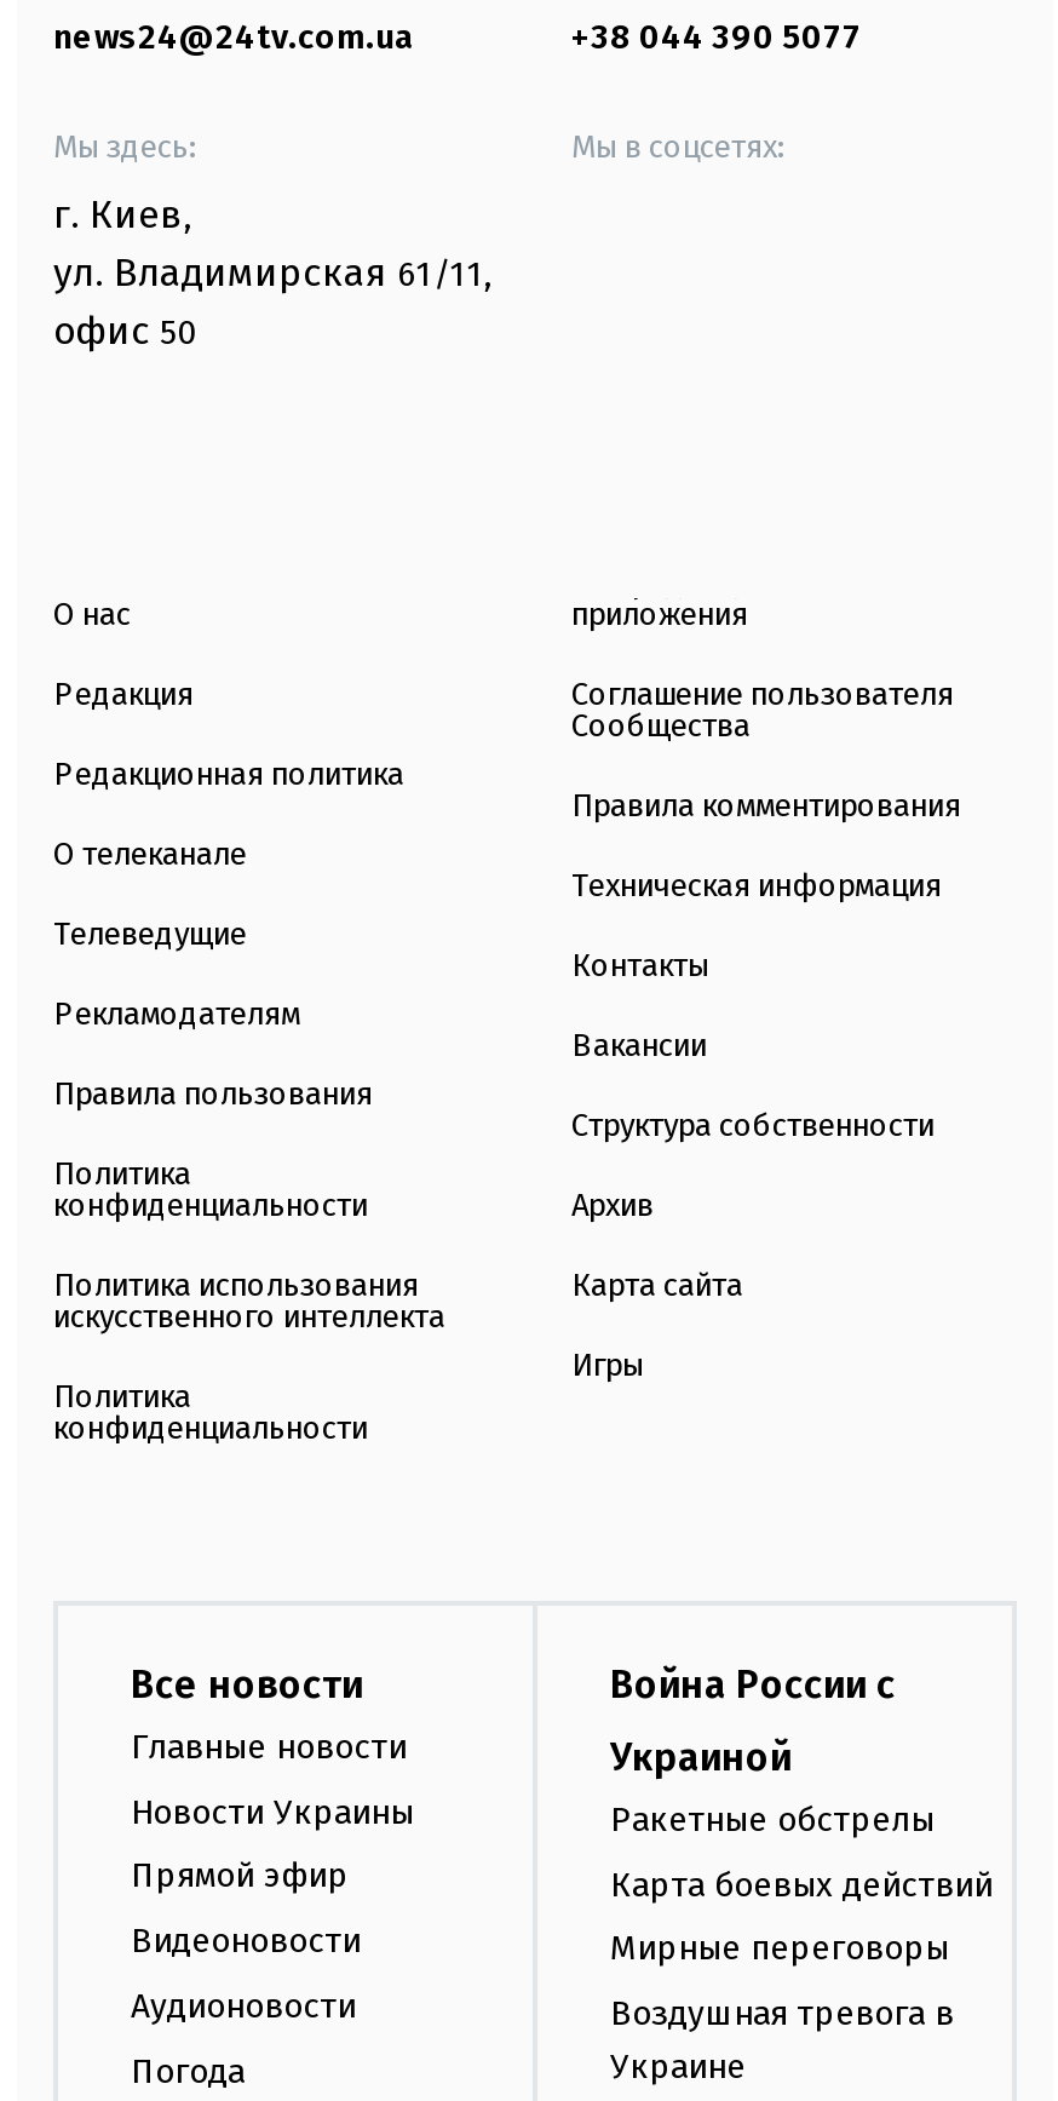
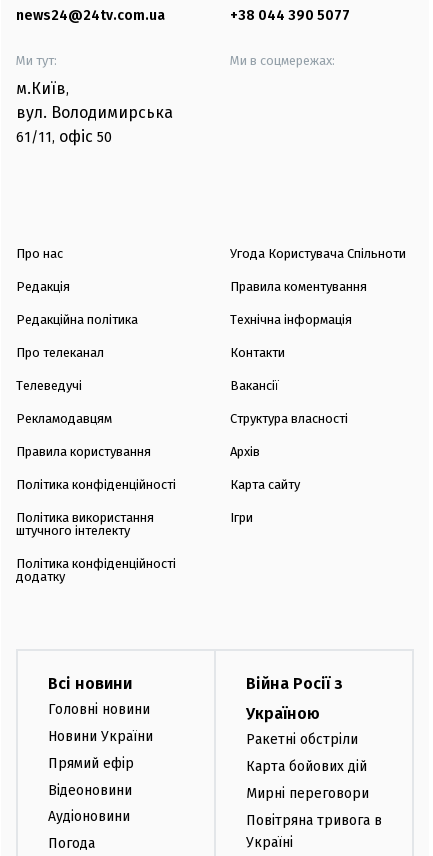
- Мы здесь:
- г. Киев,
- ул. Владимирская 61/11,
- офис 50
+ Ми тут:
+ м.Київ,
+ вул. Володимирська
+ 61/11, офіс 50

- Мы в соцсетях:
+ Ми в соцмережах:

- О нас
- Редакция
- Редакционная политика
- О телеканале
- Телеведущие
- Рекламодателям
- Правила пользования
- Политика
- конфиденциальности
- Политика использования
- искусственного интеллекта
- Политика
- конфиденциальности
+ Про нас
+ Редакція
+ Редакційна політика
+ Про телеканал
+ Телеведучі
+ Рекламодавцям
+ Правила користування
+ Політика конфіденційності
+ Політика використання
+ штучного інтелекту
+ Політика конфіденційності
+ додатку

- приложения
- Соглашение пользователя
- Сообщества
- Правила комментирования
- Техническая информация
- Контакты
- Вакансии
- Структура собственности
- Архив
- Карта сайта
- Игры
+ Угода Користувача Спільноти
+ Правила коментування
+ Технічна інформація
+ Контакти
+ Вакансії
+ Структура власності
+ Архів
+ Карта сайту
+ Ігри

- Все новости
- Главные новости
- Новости Украины
- Прямой эфир
- Видеоновости
- Аудионовости
+ Всі новини
+ Головні новини
+ Новини України
+ Прямий ефір
+ Відеоновини
+ Аудіоновини

- Война России с
+ Війна Росії з

- Украиной
- Ракетные обстрелы
+ Україною
+ Ракетні обстріли

- Карта боевых действий
+ Карта бойових дій

- Мирные переговоры
+ Мирні переговори

- Воздушная тревога в
- Украине
+ Повітряна тривога в
+ Україні
